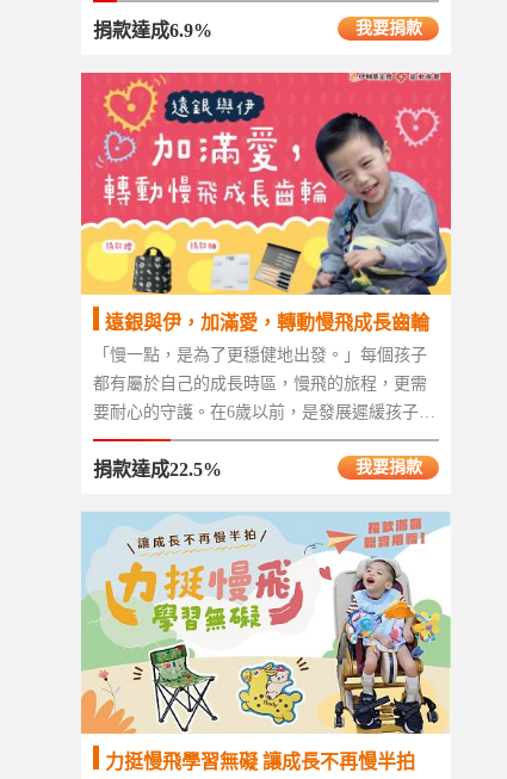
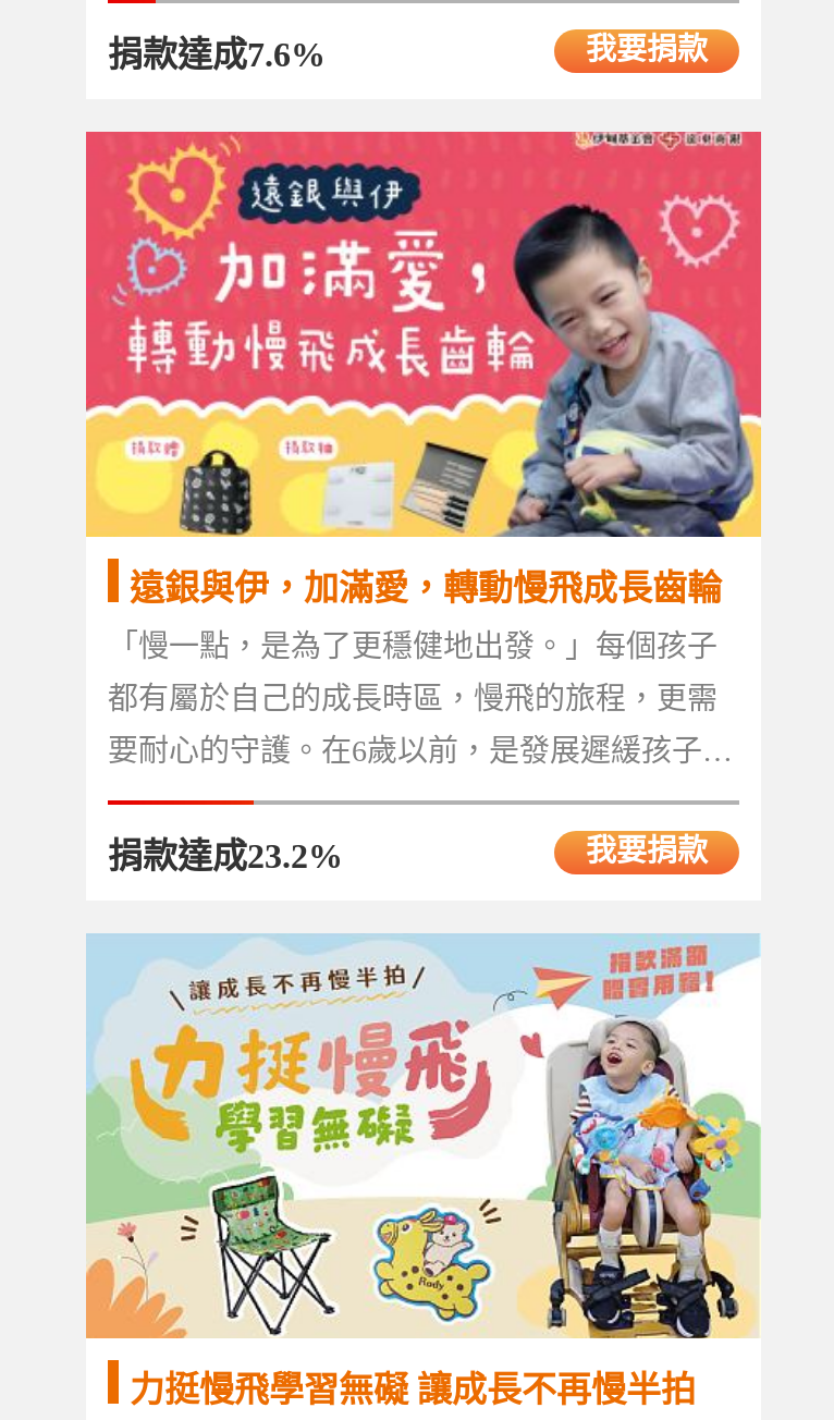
- 捐款達成6.9%
+ 捐款達成7.6%

- 捐款達成22.5%
+ 捐款達成23.2%
